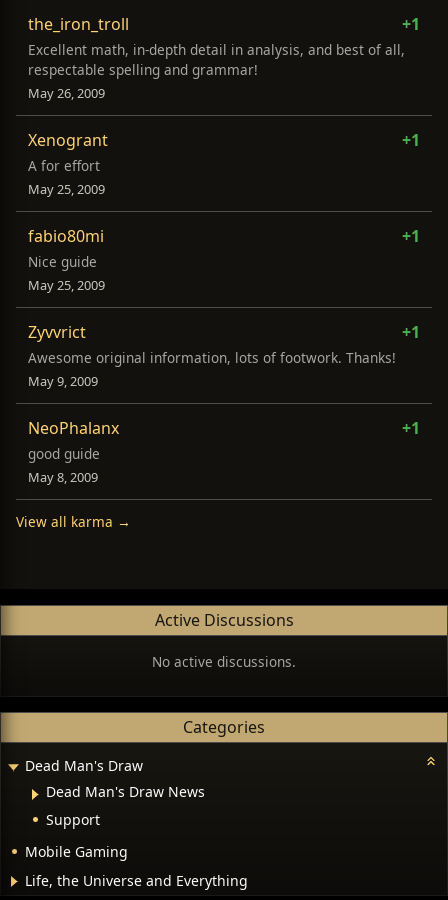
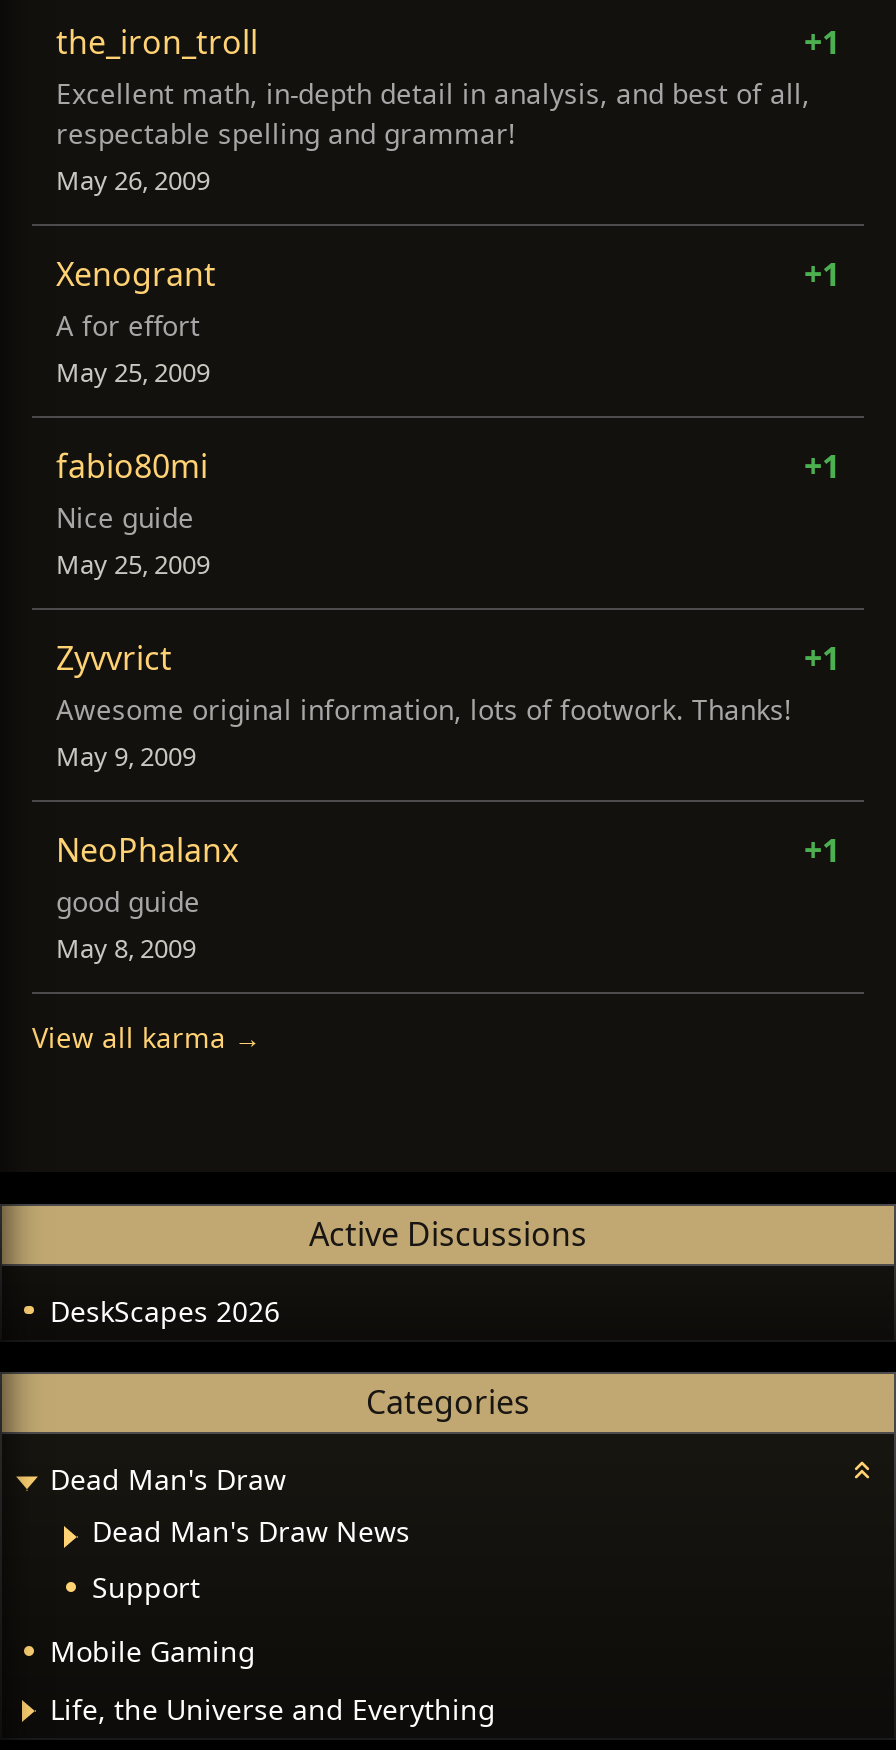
- No active discussions.
+ DeskScapes 2026
